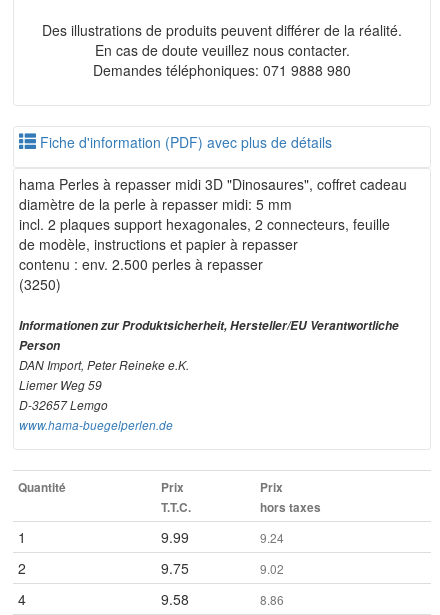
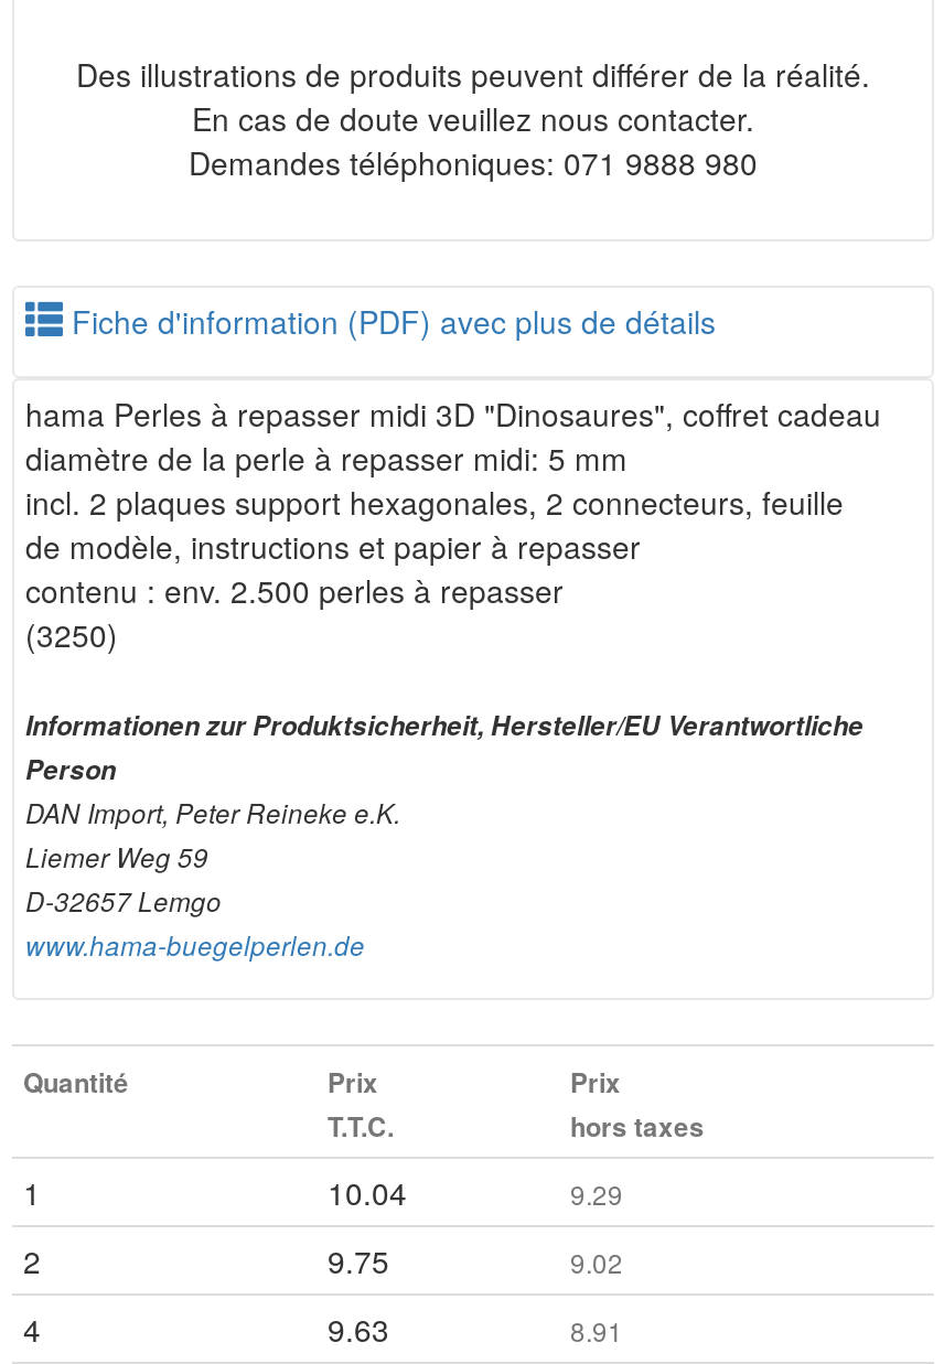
- 9.99
+ 10.04

- 9.24
+ 9.29

- 9.58
+ 9.63

- 8.86
+ 8.91
